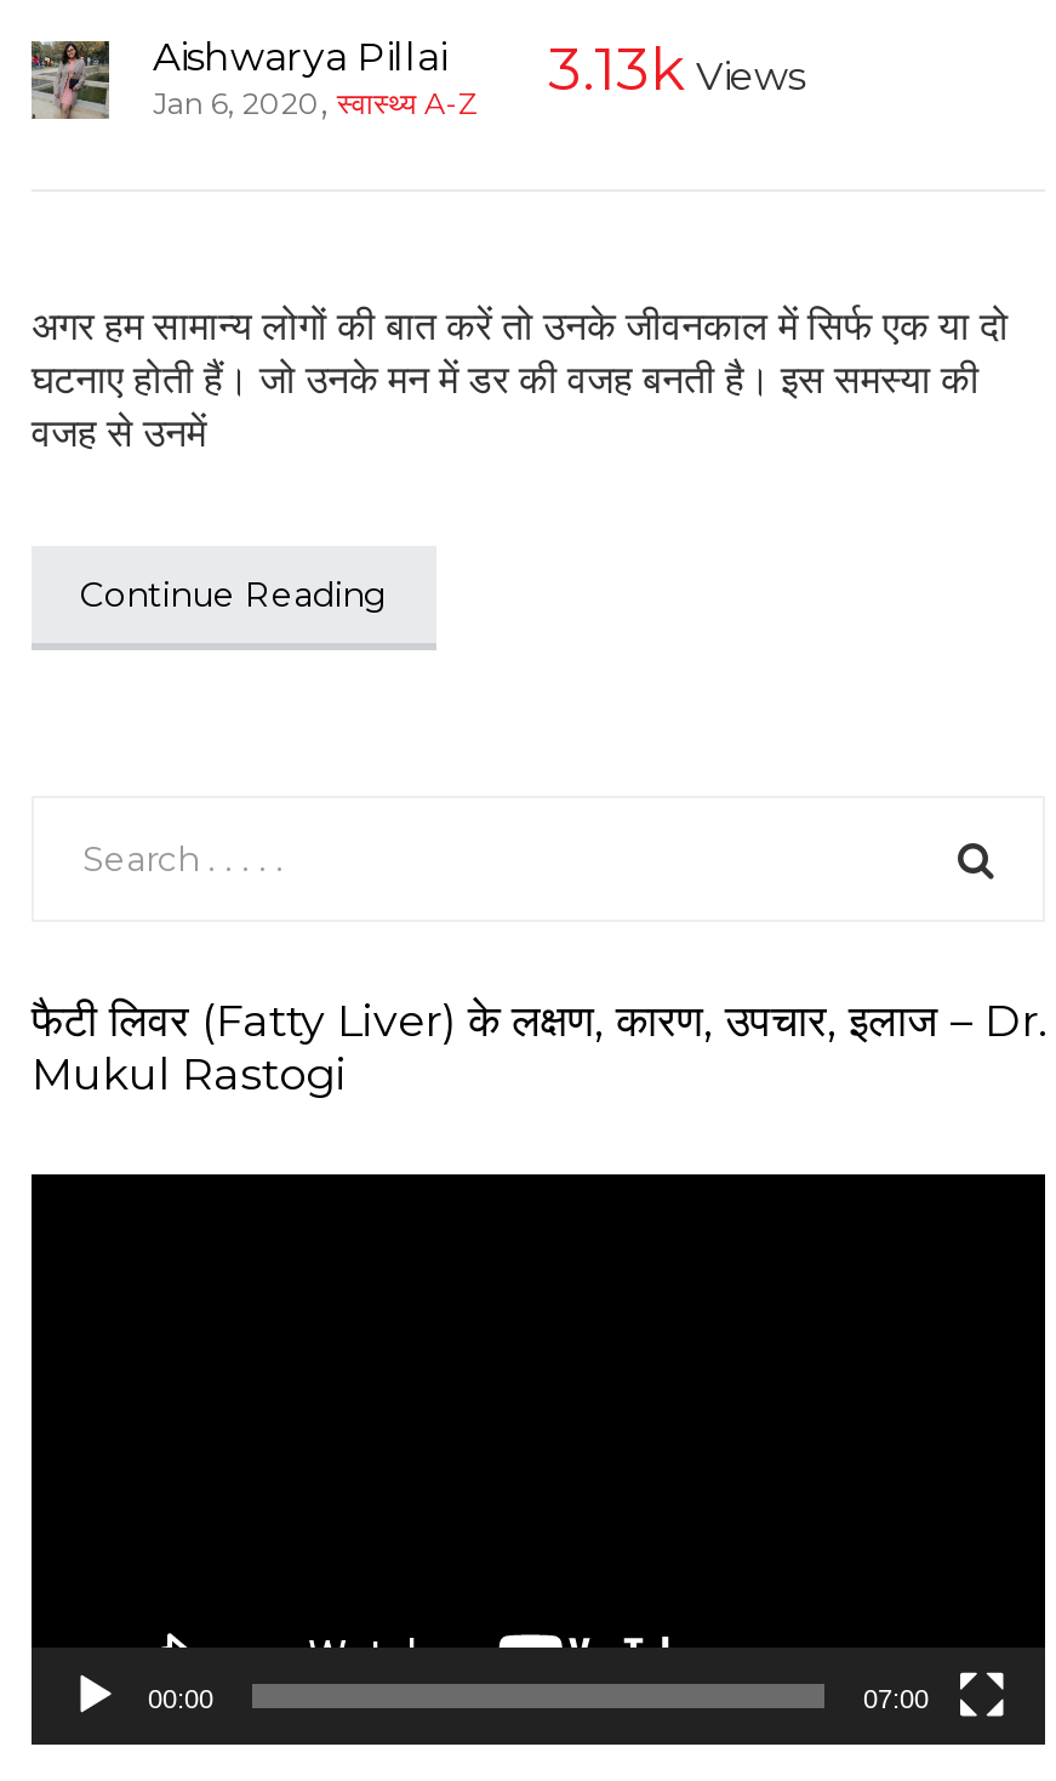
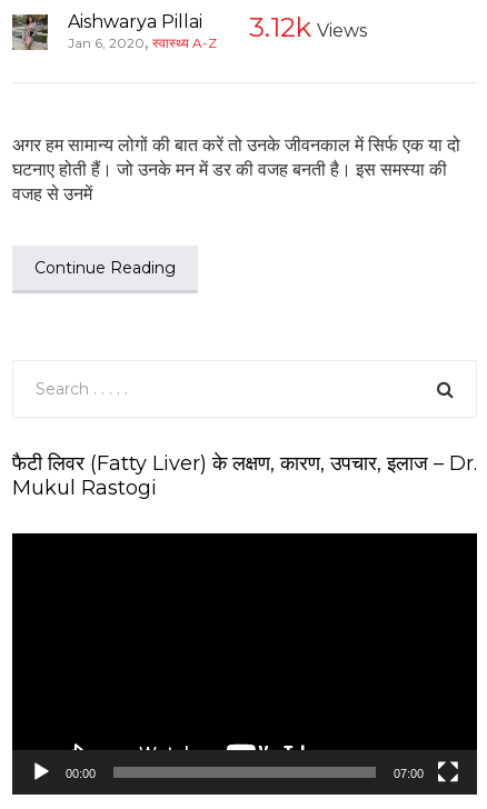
- Jan 6, 2020, स्वास्थ्य A-Z 3.13k Views
+ Jan 6, 2020, स्वास्थ्य A-Z 3.12k Views
